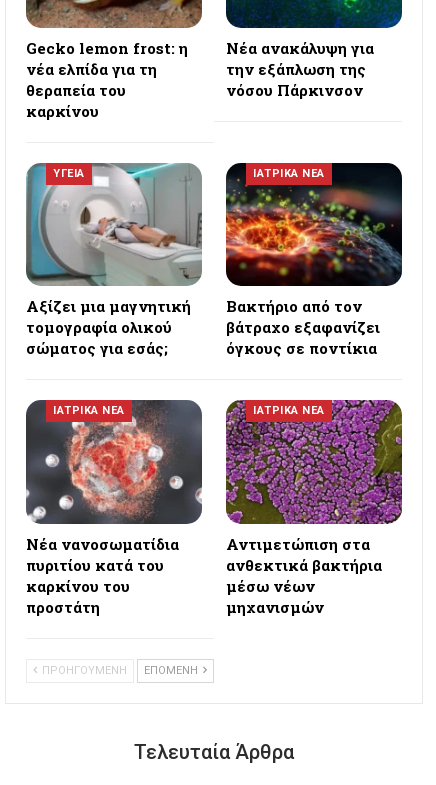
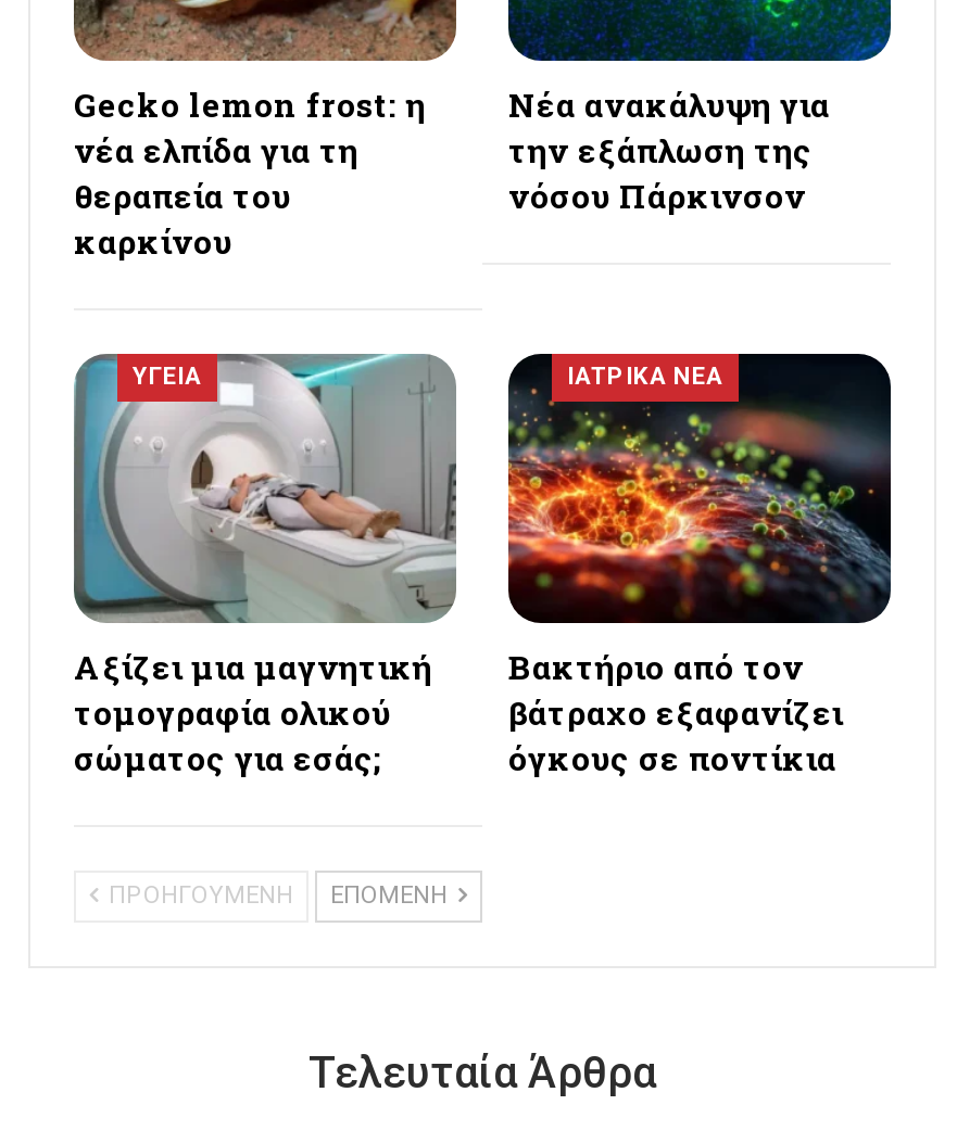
- [image]
- ΙΑΤΡΙΚΑ ΝΕΑ

- [image]
- ΙΑΤΡΙΚΑ ΝΕΑ

- Νέα νανοσωματίδια
- πυριτίου κατά του
- καρκίνου του
- προστάτη

- Αντιμετώπιση στα
- ανθεκτικά βακτήρια
- μέσω νέων
- μηχανισμών
